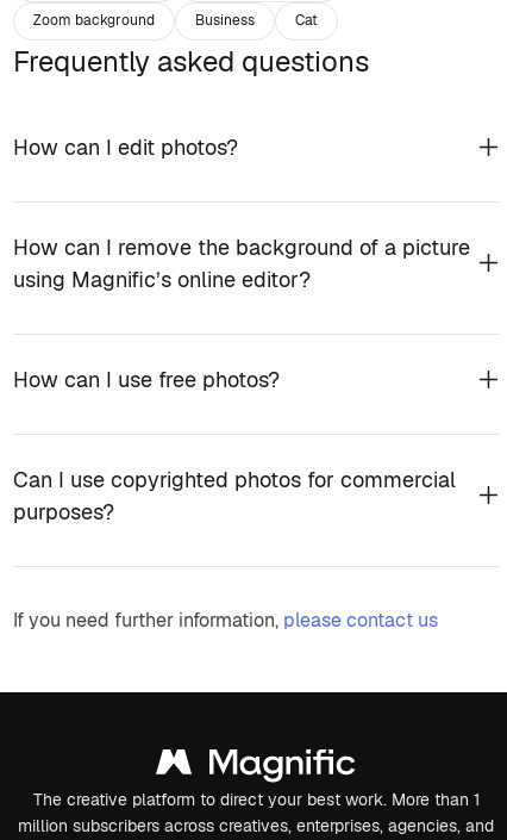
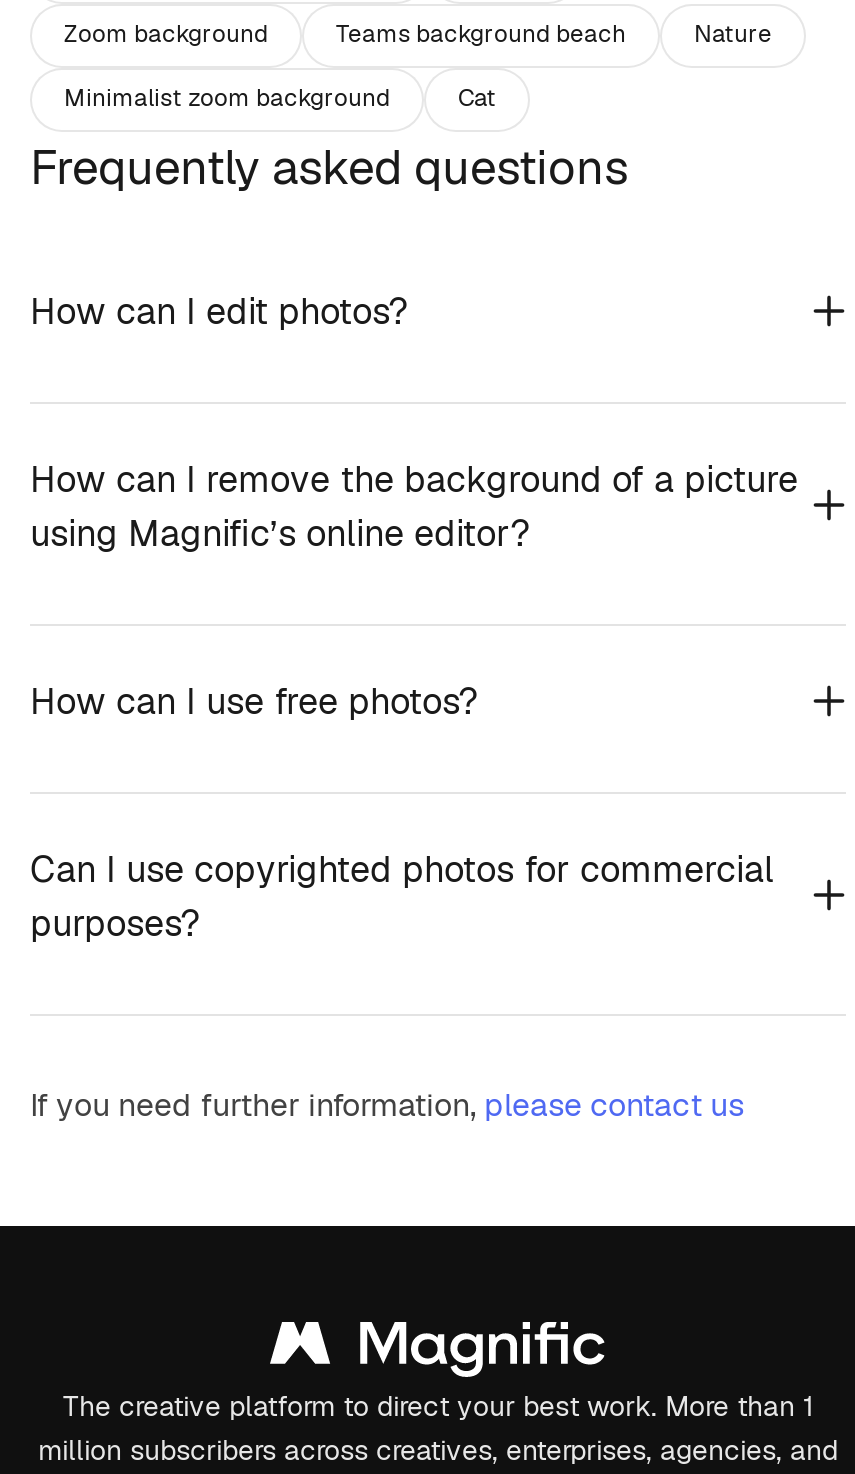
- Business
+ Teams background beach
+ Nature
+ Minimalist zoom background
